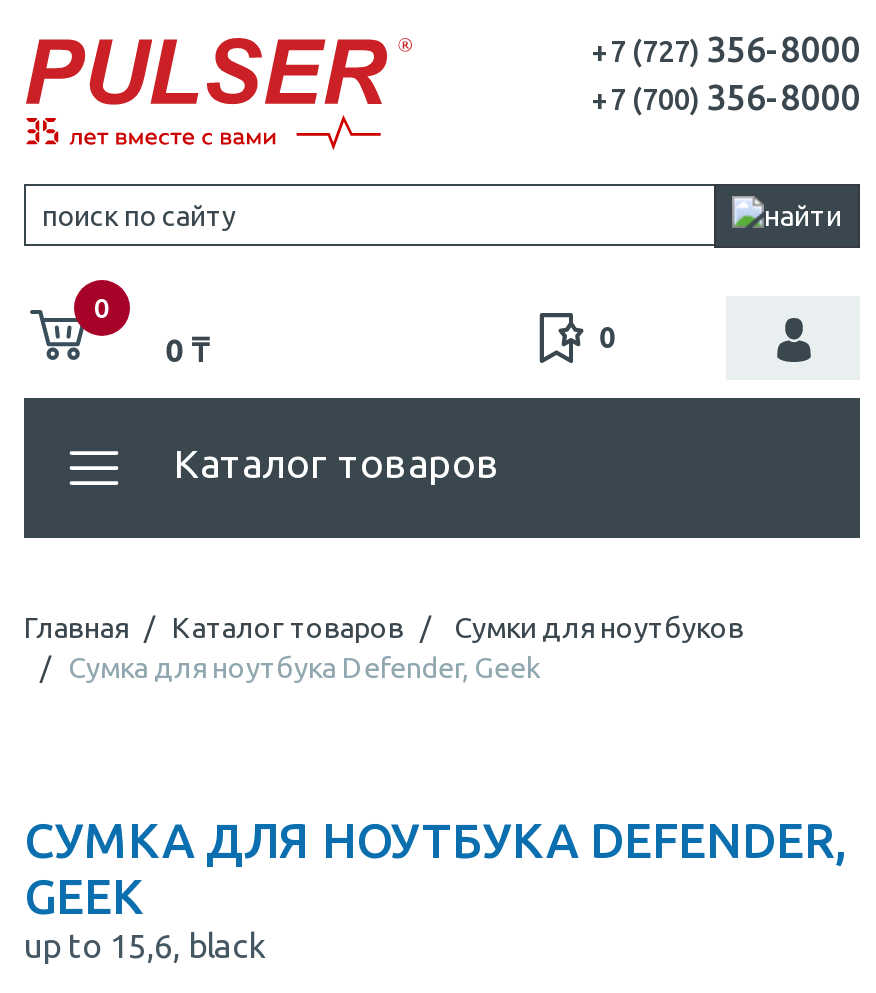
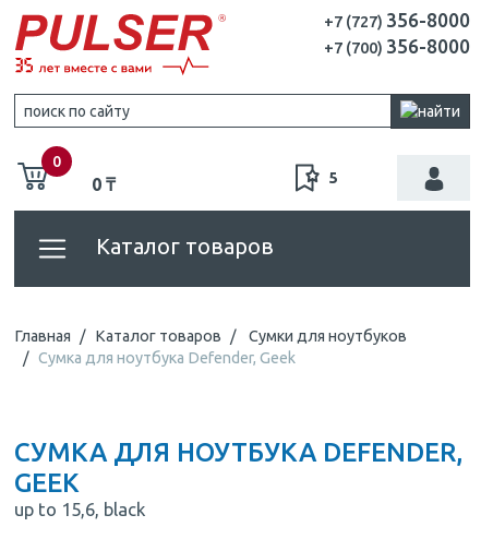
- 0
+ 5
